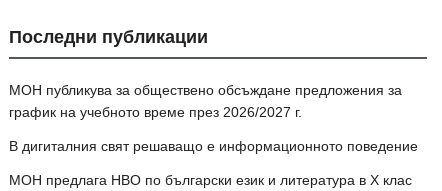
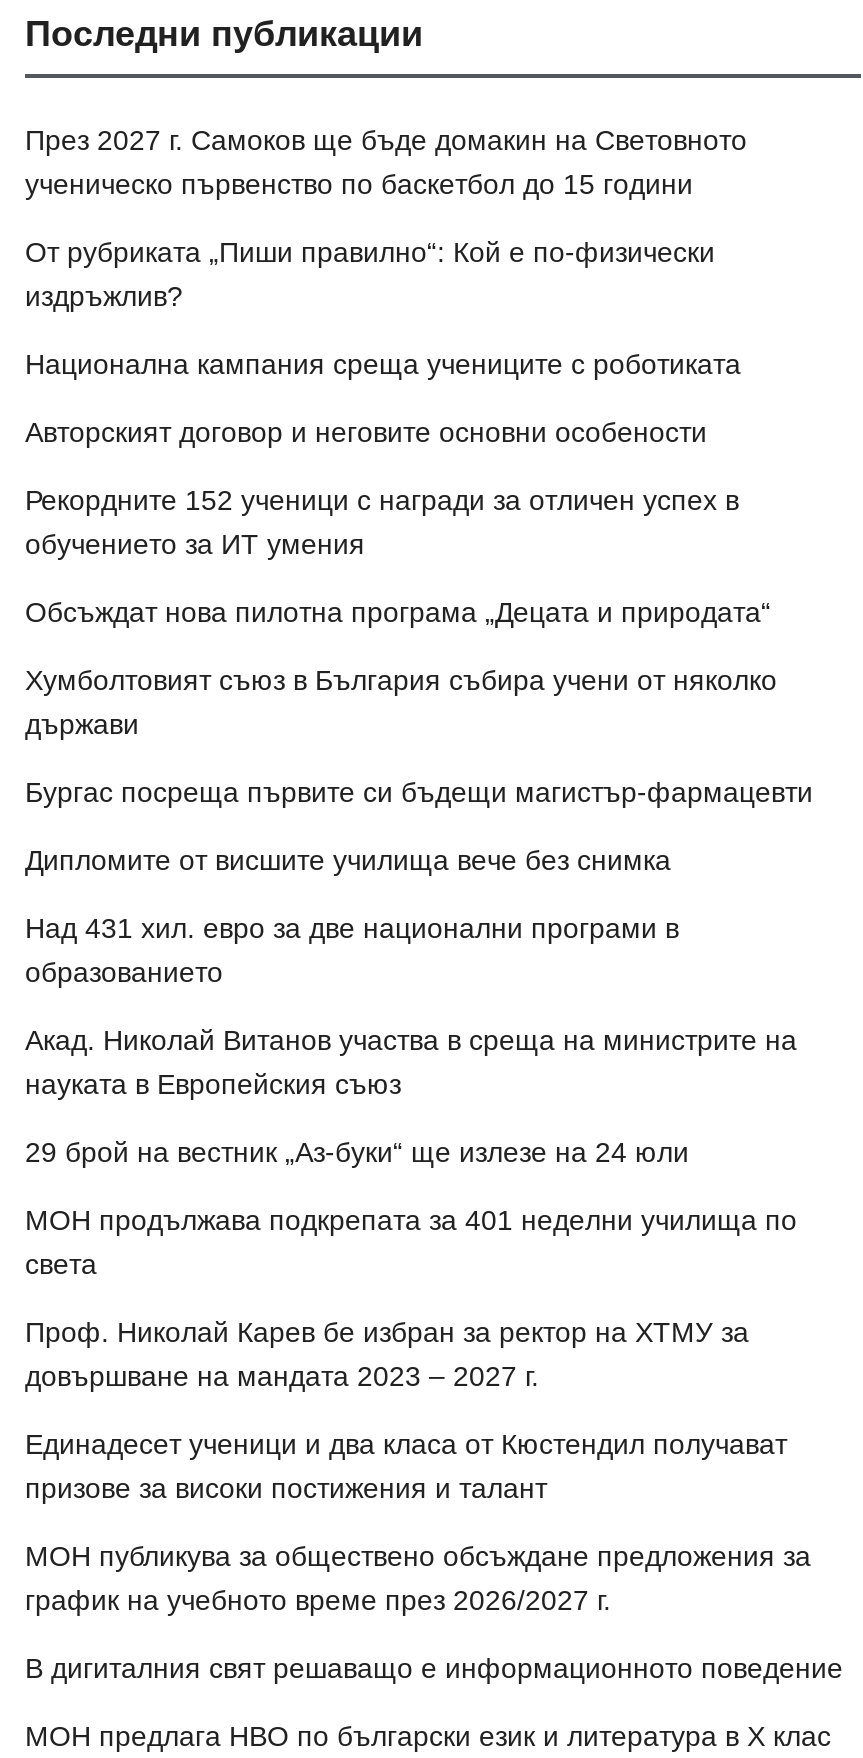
+ През 2027 г. Самоков ще бъде домакин на Световното
+ ученическо първенство по баскетбол до 15 години
+ От рубриката „Пиши правилно“: Кой е по-физически
+ издръжлив?
+ Национална кампания среща учениците с роботиката
+ Авторският договор и неговите основни особености
+ Рекордните 152 ученици с награди за отличен успех в
+ обучението за ИТ умения
+ Обсъждат нова пилотна програма „Децата и природата“
+ Хумболтовият съюз в България събира учени от няколко
+ държави
+ Бургас посреща първите си бъдещи магистър-фармацевти
+ Дипломите от висшите училища вече без снимка
+ Над 431 хил. евро за две национални програми в
+ образованието
+ Акад. Николай Витанов участва в среща на министрите на
+ науката в Европейския съюз
+ 29 брой на вестник „Аз-буки“ ще излезе на 24 юли
+ МОН продължава подкрепата за 401 неделни училища по
+ света
+ Проф. Николай Карев бе избран за ректор на ХТМУ за
+ довършване на мандата 2023 – 2027 г.
+ Единадесет ученици и два класа от Кюстендил получават
+ призове за високи постижения и талант
